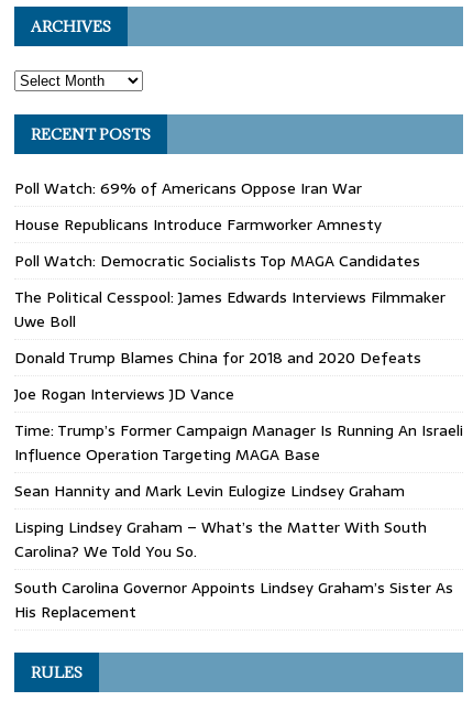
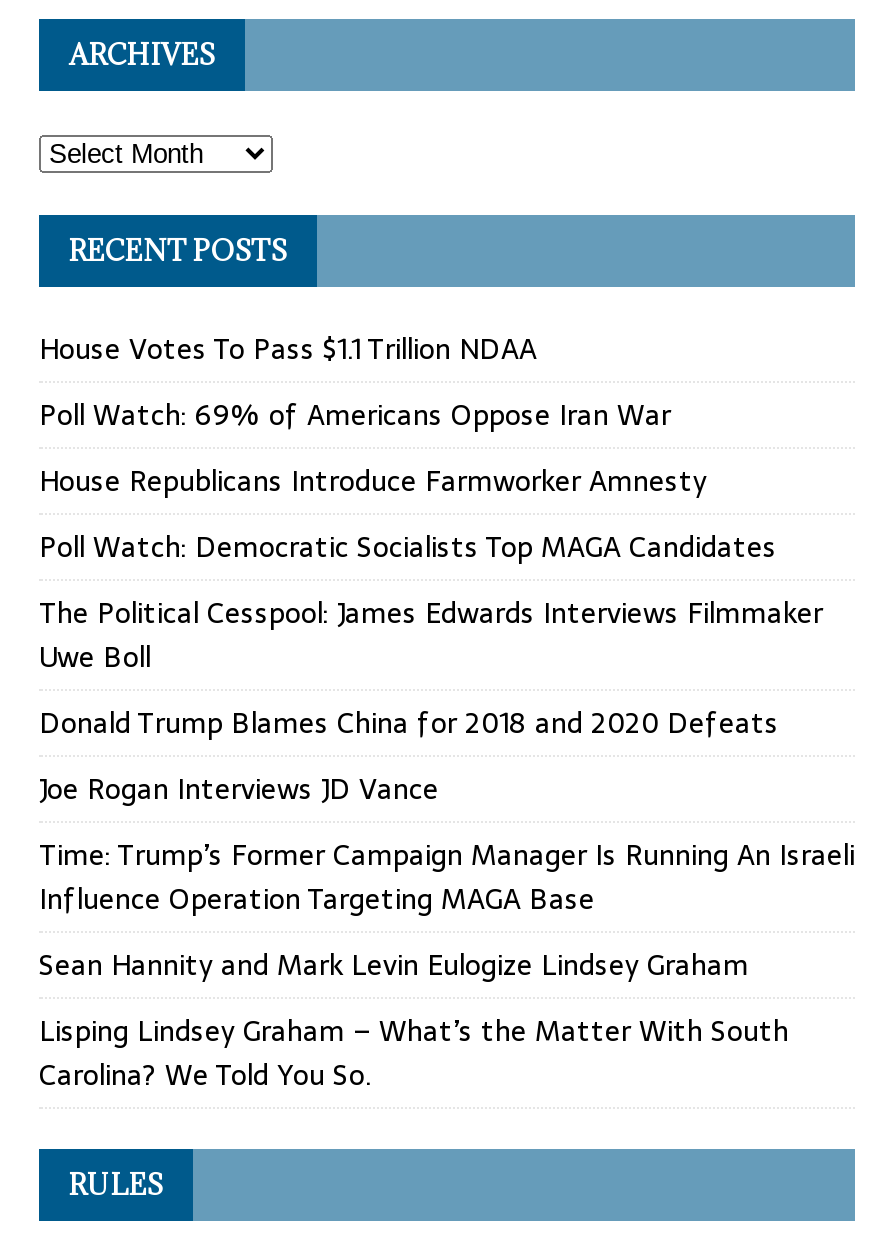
+ House Votes To Pass $1.1 Trillion NDAA

moved down: Poll Watch: 69% of Americans Oppose Iran War | House Republicans Introduce Farmworker Amnesty | Poll Watch: Democratic Socialists Top MAGA Candidates | ... | Lisping Lindsey Graham – What’s the Matter With South | Carolina? We Told You So.

- South Carolina Governor Appoints Lindsey Graham’s Sister As
- His Replacement
